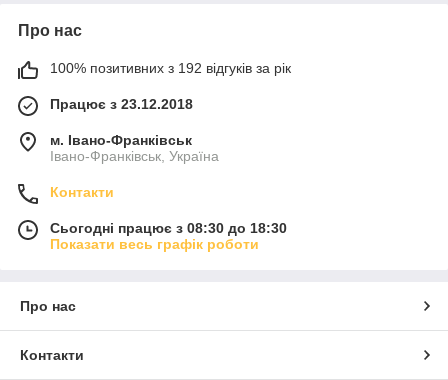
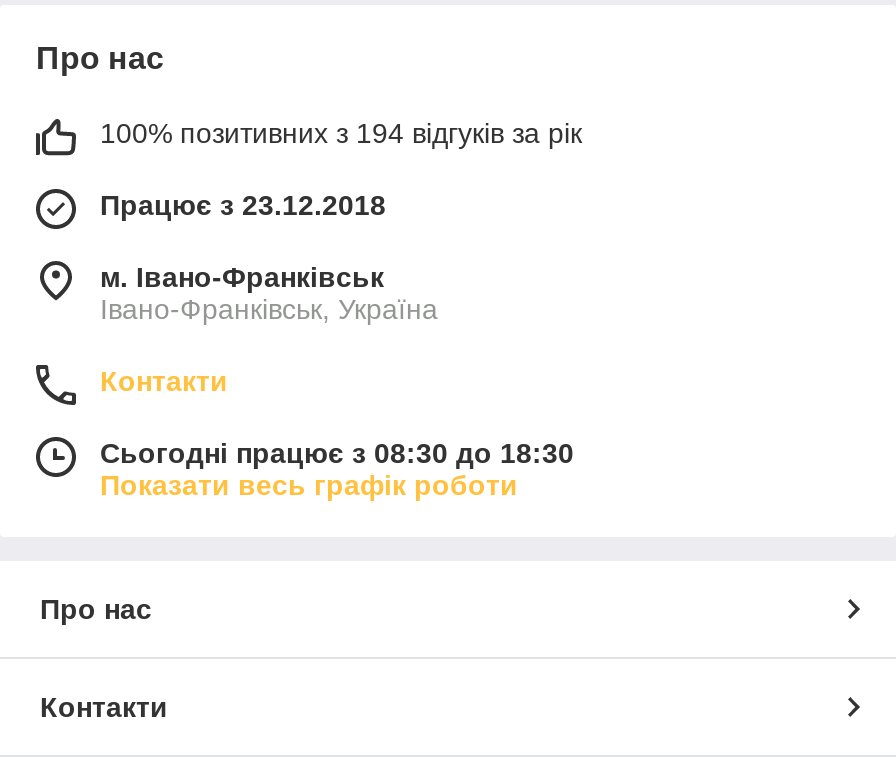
- 100% позитивних з 192 відгуків за рік
+ 100% позитивних з 194 відгуків за рік
